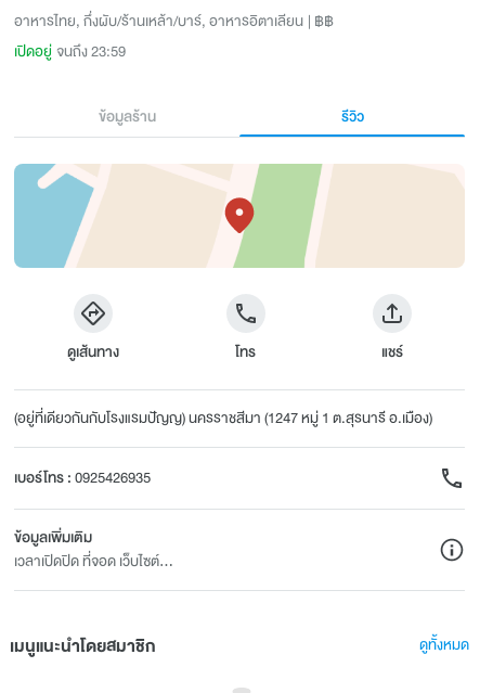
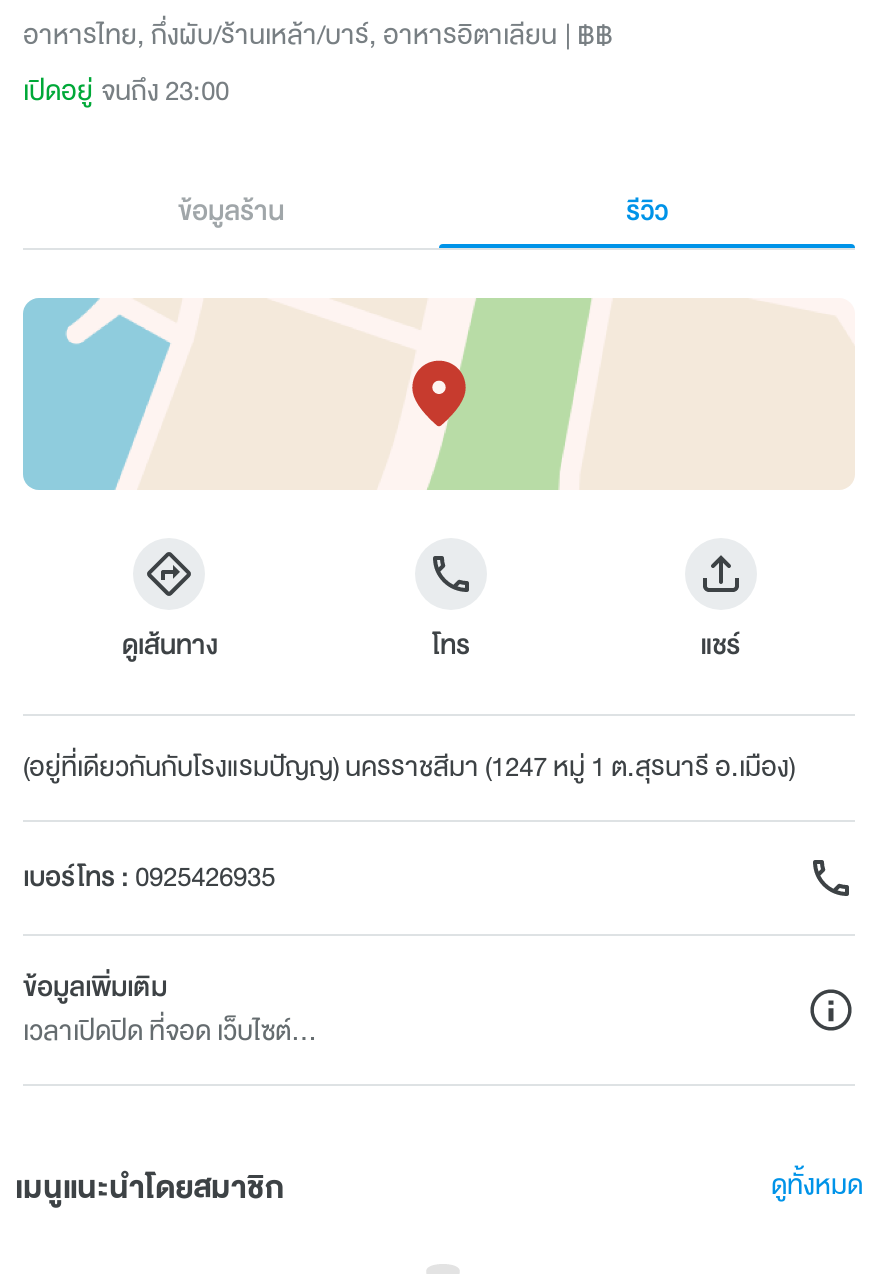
- เปิดอยู่ จนถึง 23:59
+ เปิดอยู่ จนถึง 23:00
